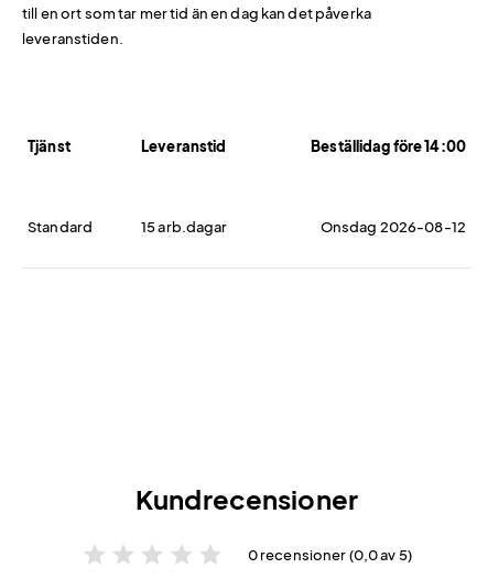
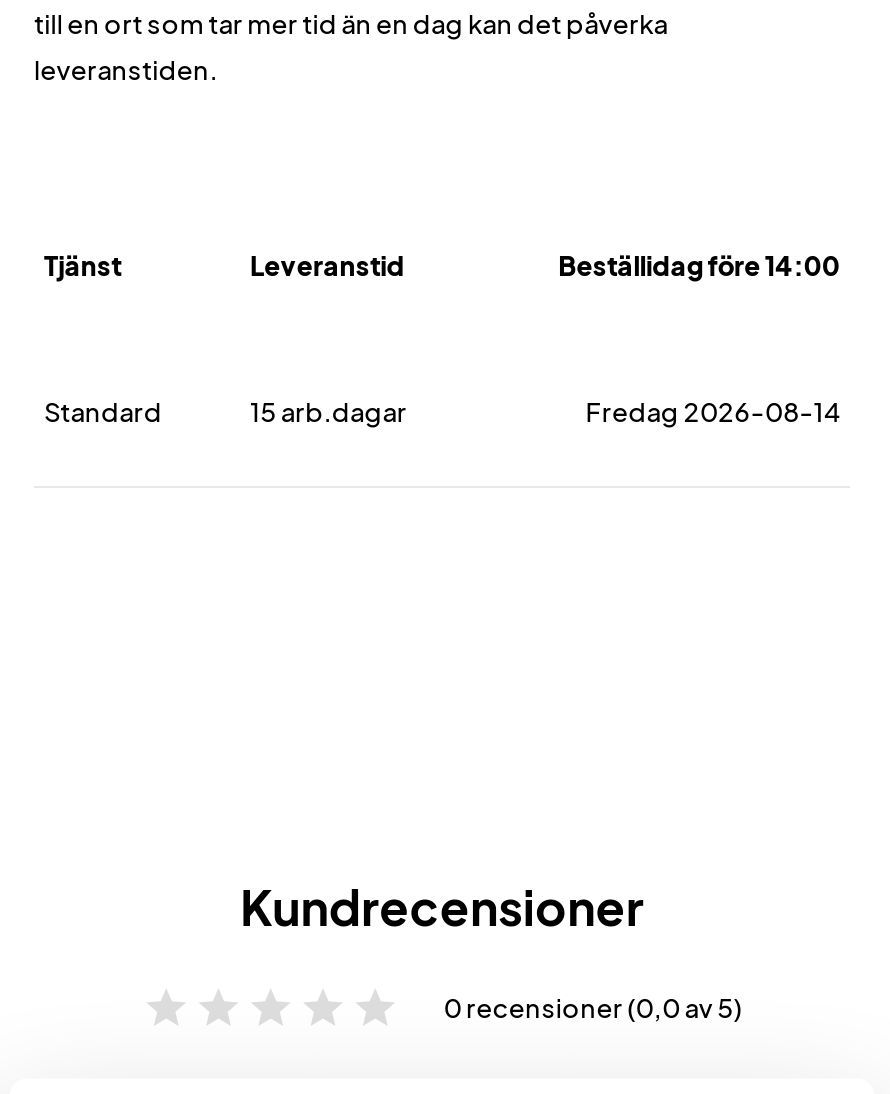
- Onsdag 2026-08-12
+ Fredag 2026-08-14
